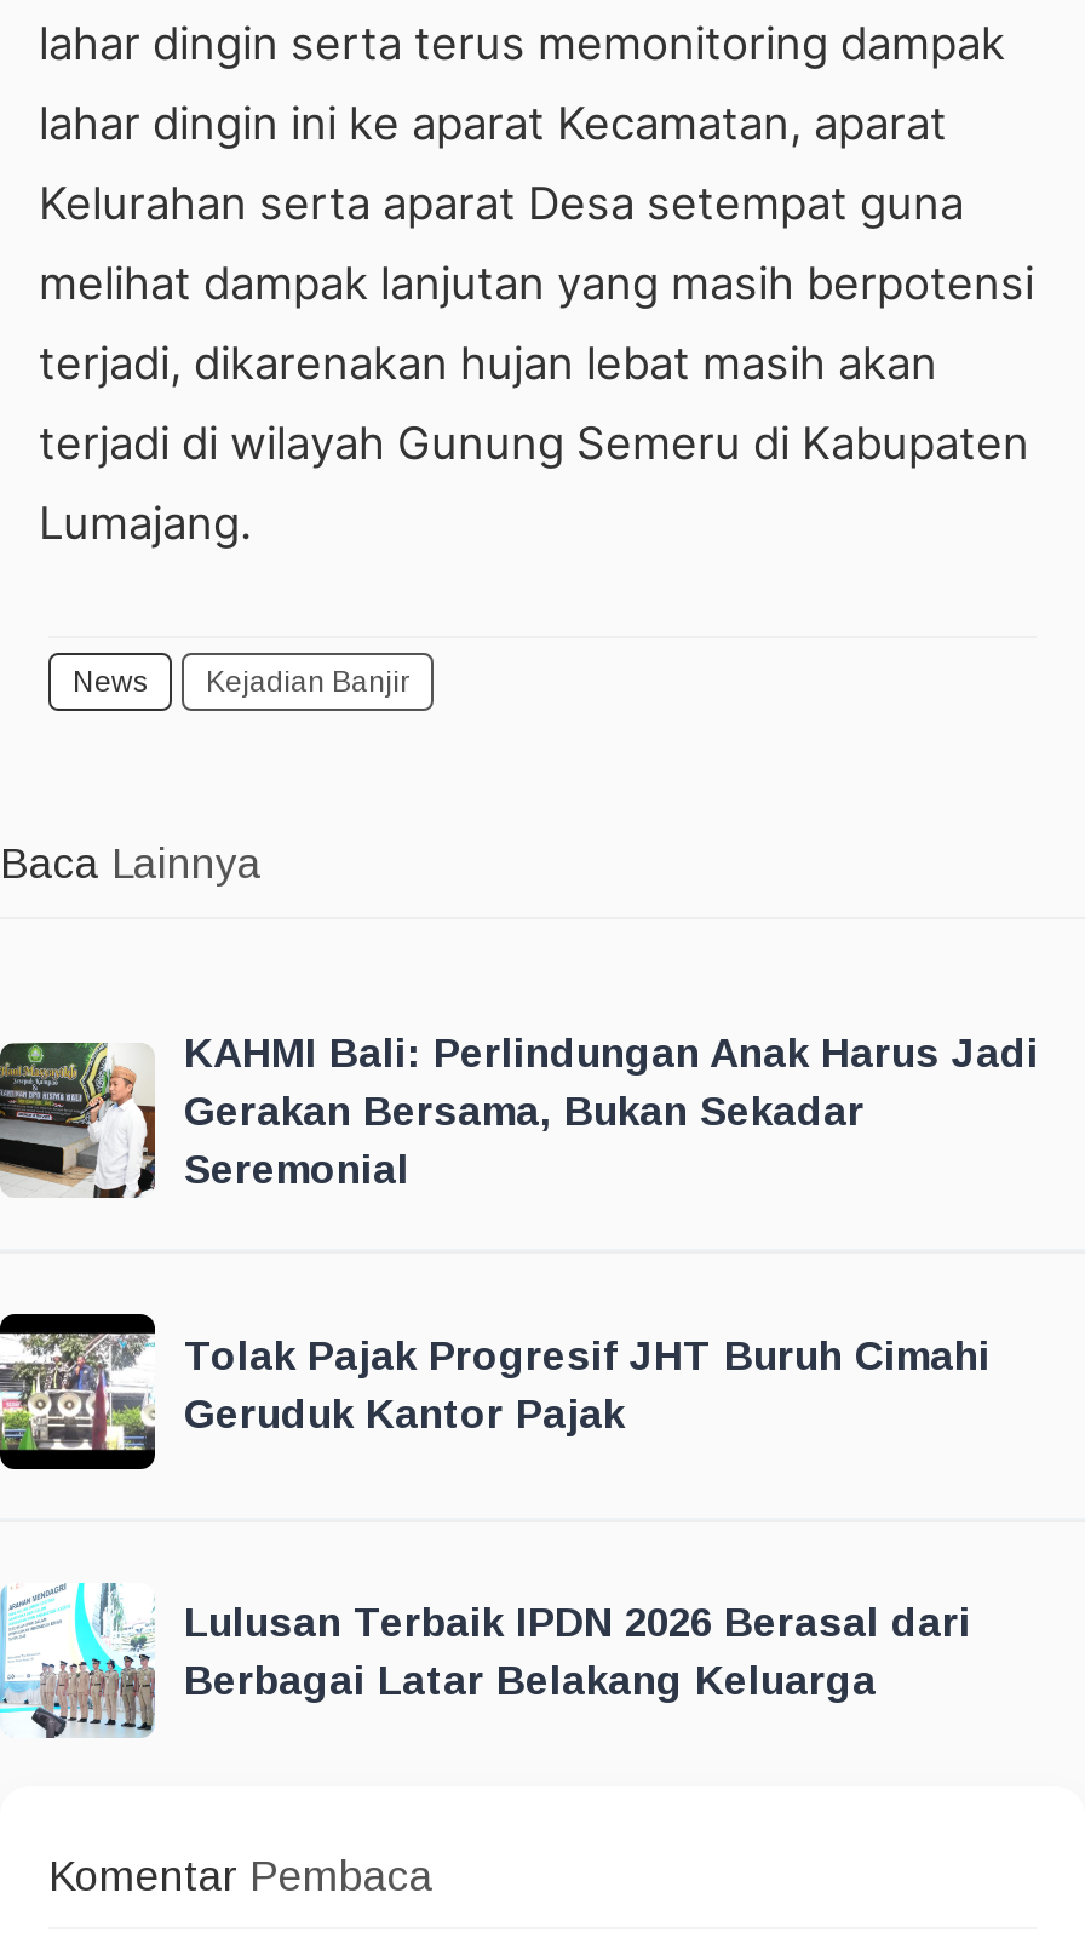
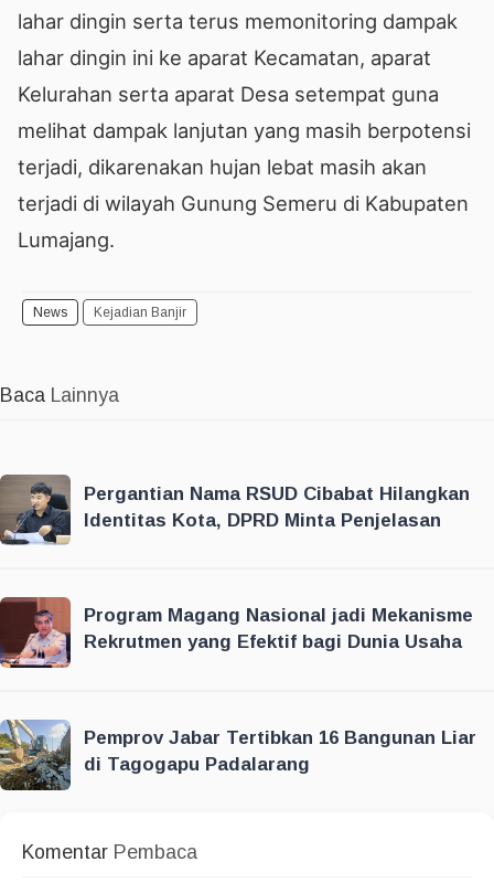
- [image]
- KAHMI Bali: Perlindungan Anak Harus Jadi
- Gerakan Bersama, Bukan Sekadar
- Seremonial
+ [image]
+ Pergantian Nama RSUD Cibabat Hilangkan
+ Identitas Kota, DPRD Minta Penjelasan

- [image]
- Tolak Pajak Progresif JHT Buruh Cimahi
- Geruduk Kantor Pajak
+ [image]
+ Program Magang Nasional jadi Mekanisme
+ Rekrutmen yang Efektif bagi Dunia Usaha

- [image]
- Lulusan Terbaik IPDN 2026 Berasal dari
- Berbagai Latar Belakang Keluarga
+ [image]
+ Pemprov Jabar Tertibkan 16 Bangunan Liar
+ di Tagogapu Padalarang
